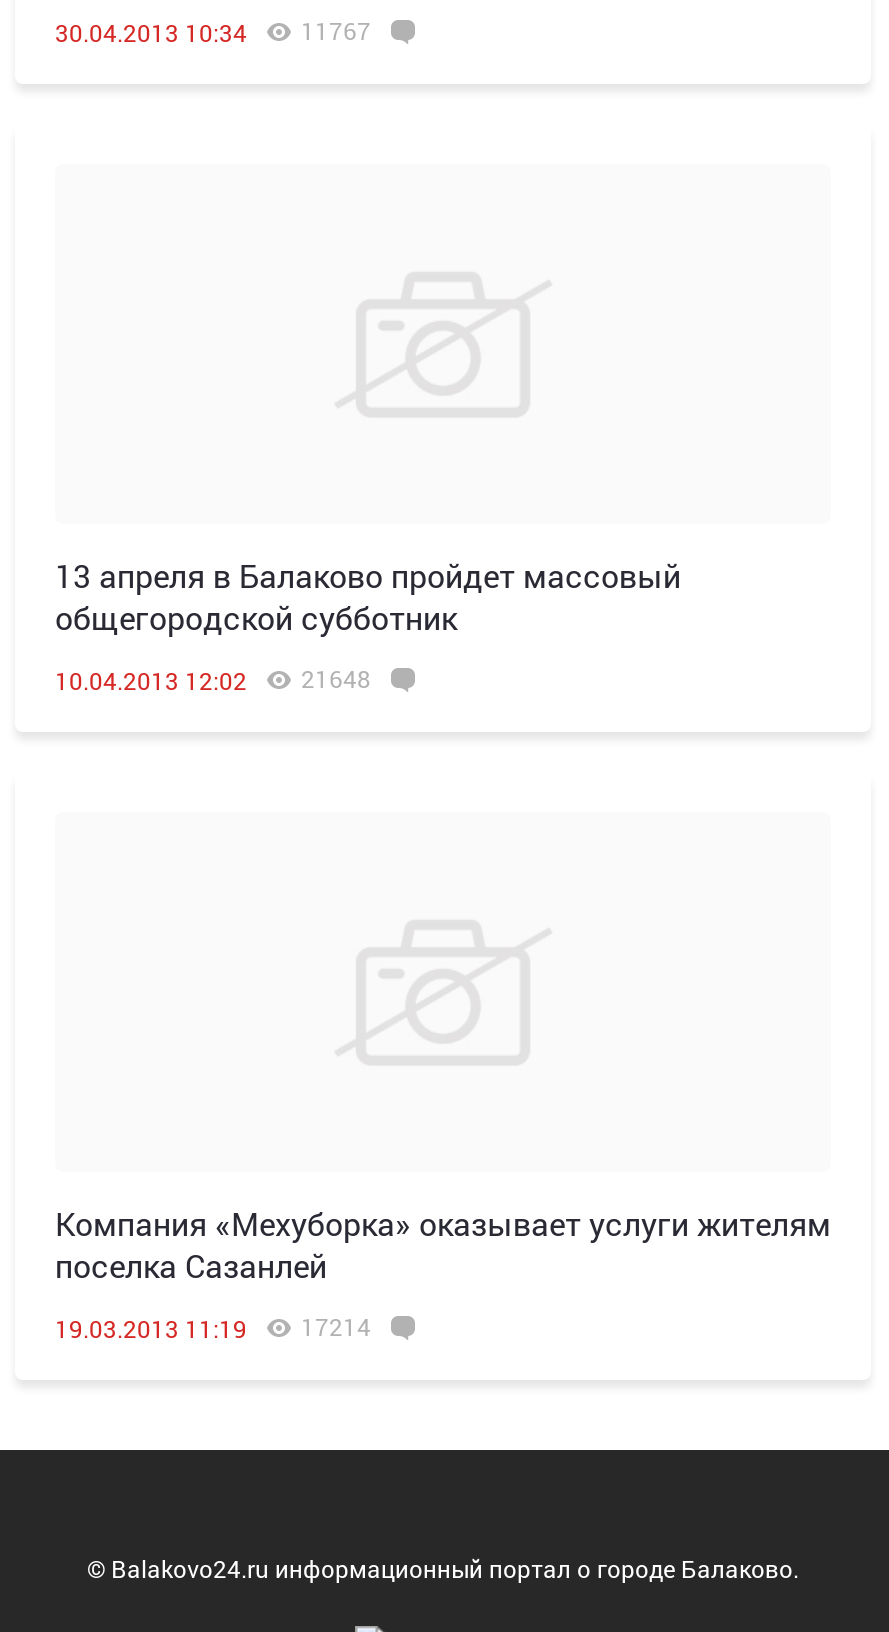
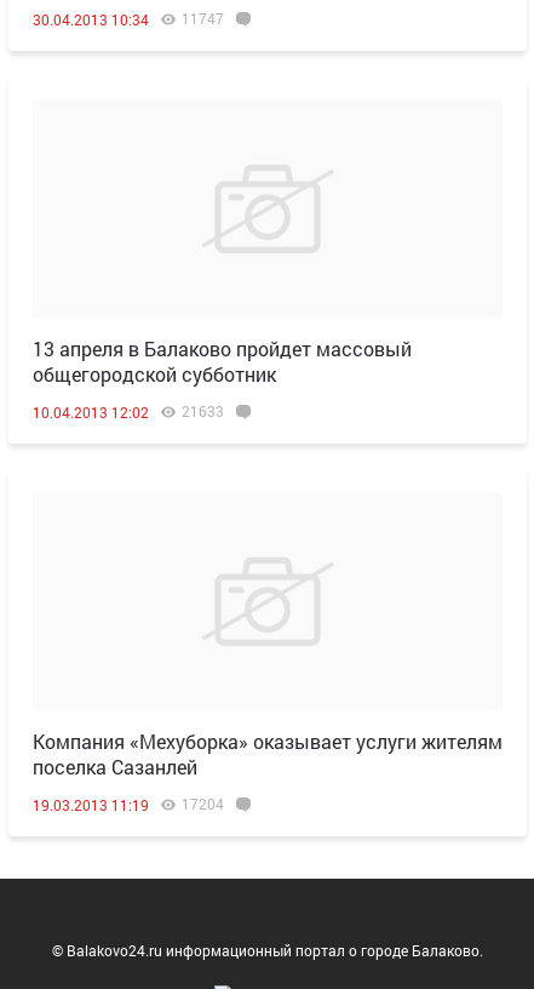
- 30.04.2013 10:34 11767
+ 30.04.2013 10:34 11747

- 10.04.2013 12:02 21648
+ 10.04.2013 12:02 21633

- 19.03.2013 11:19 17214
+ 19.03.2013 11:19 17204
